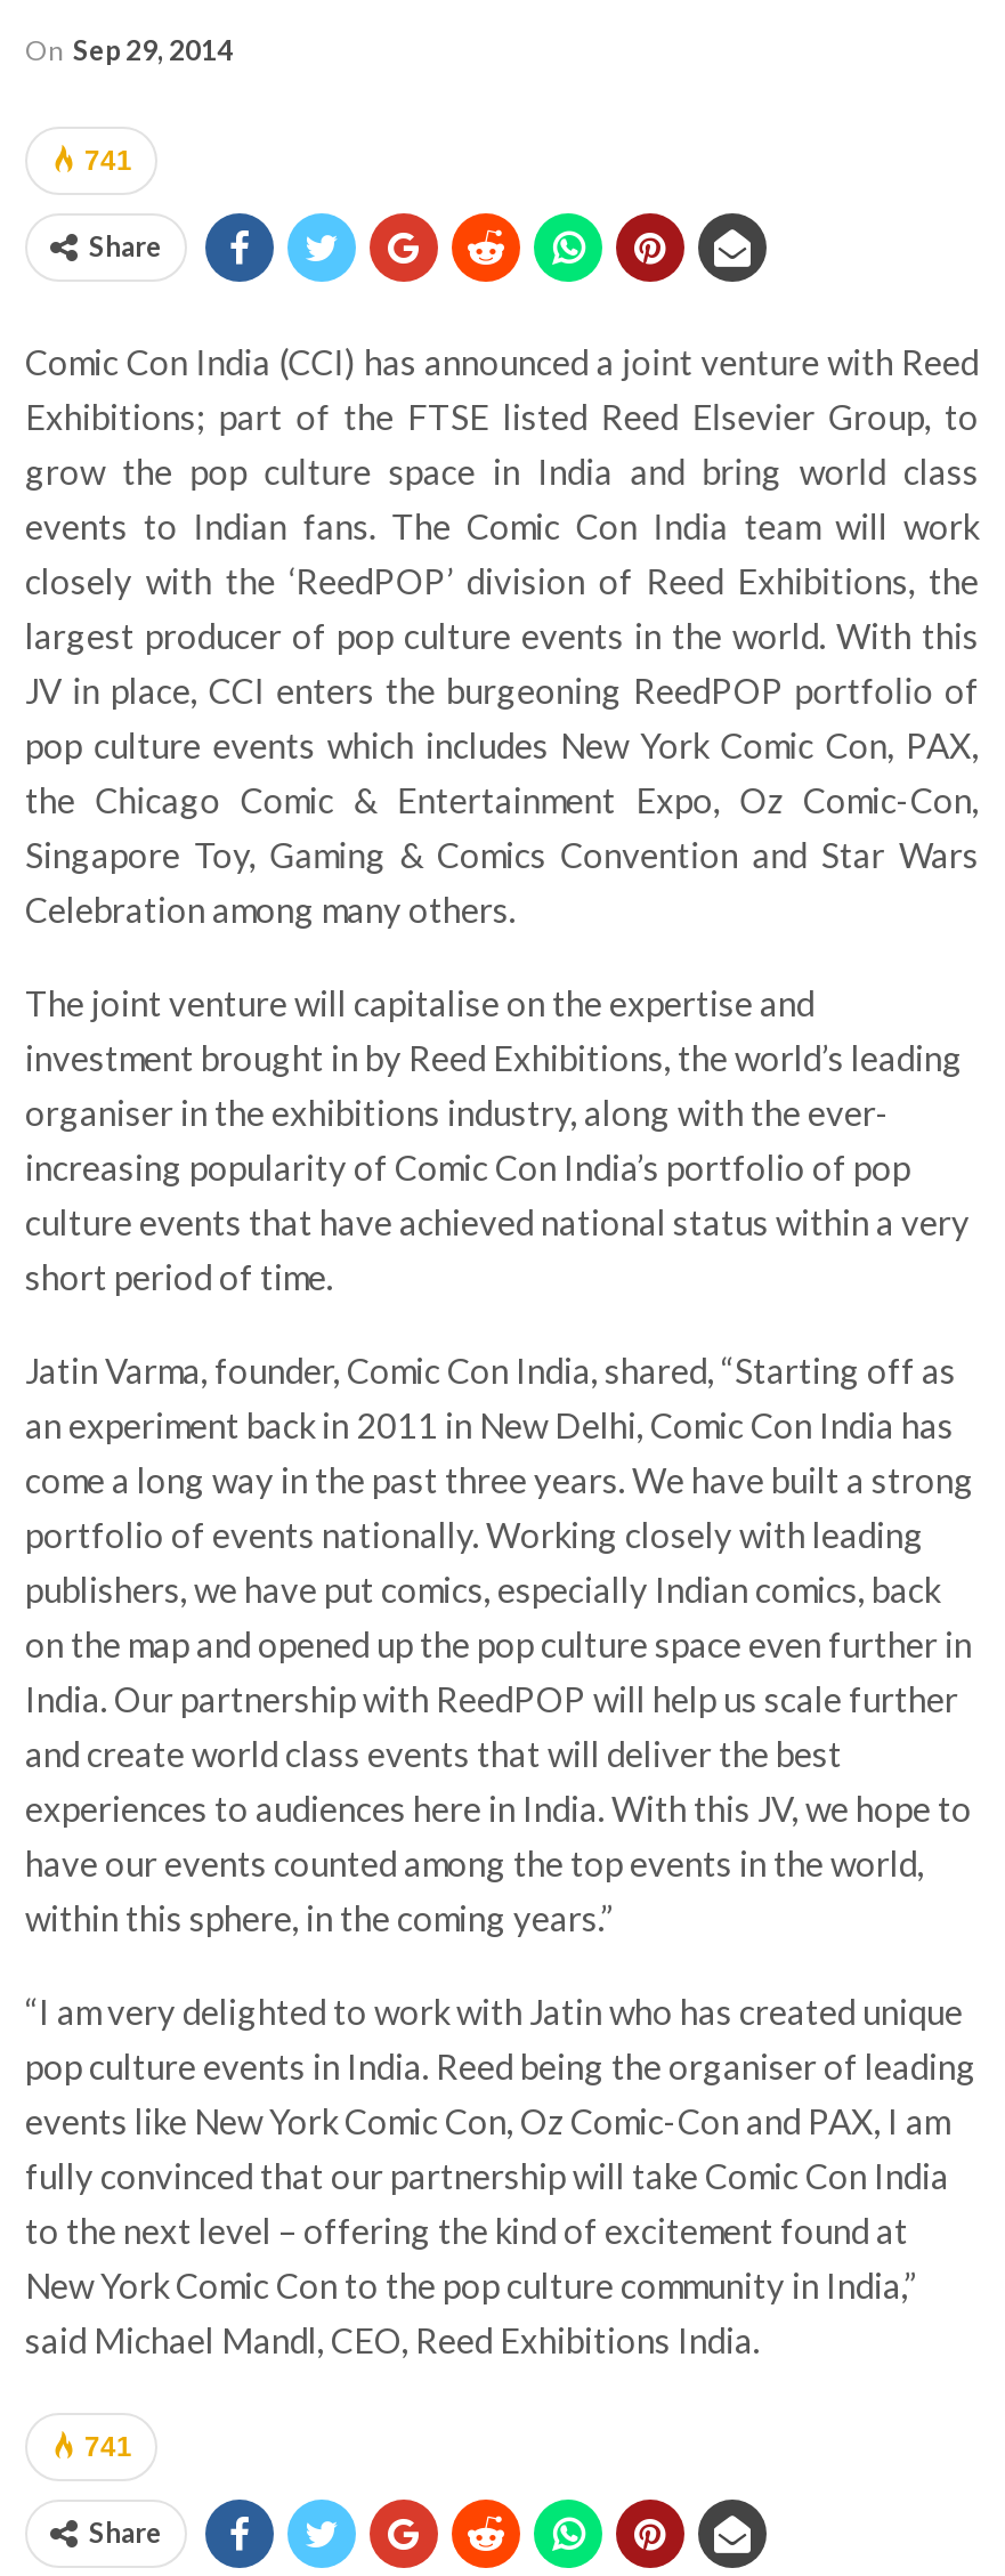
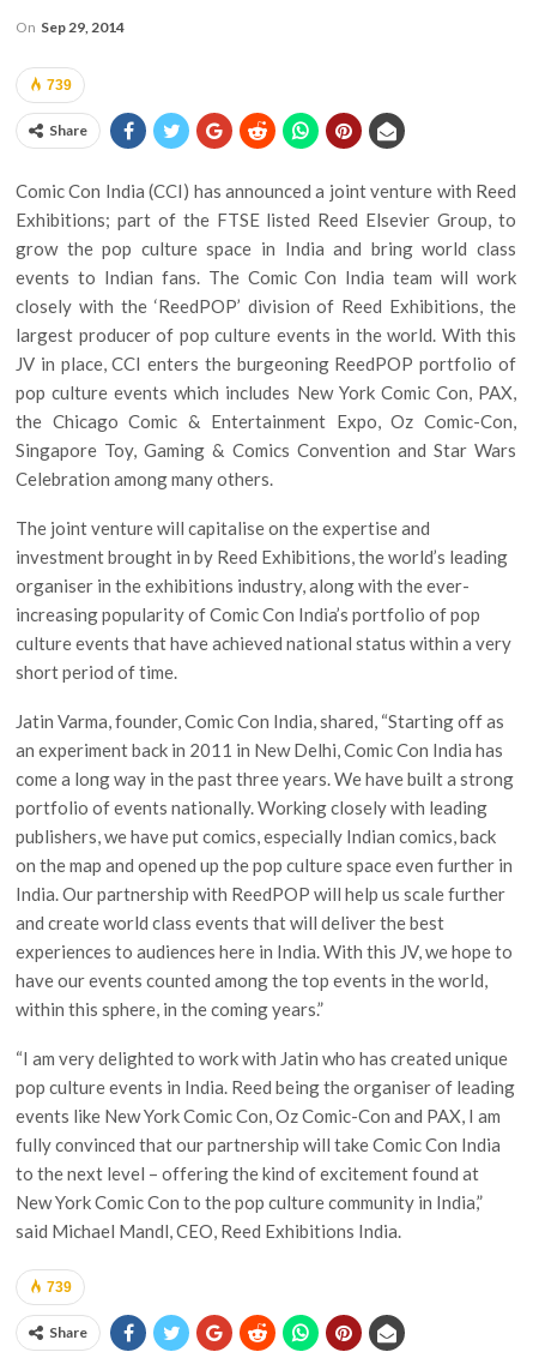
- 741
+ 739

- 741
+ 739
